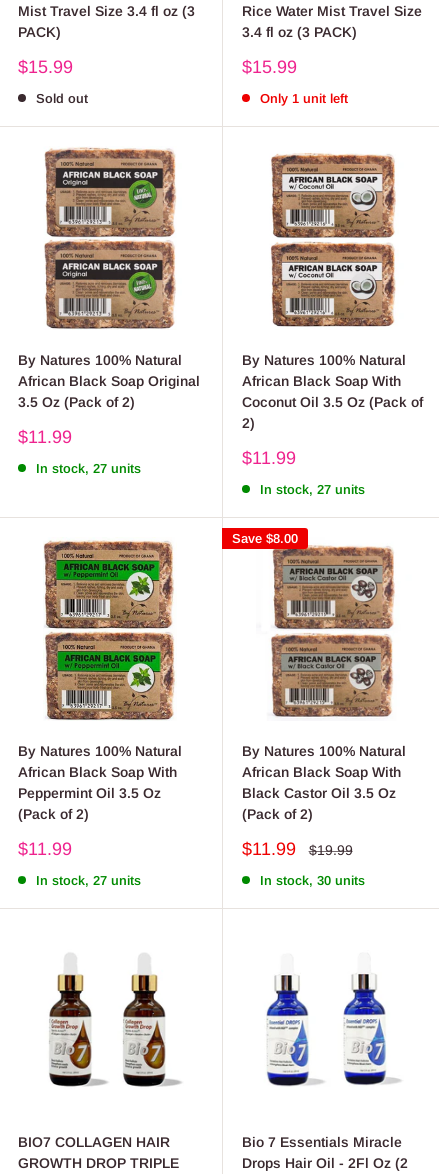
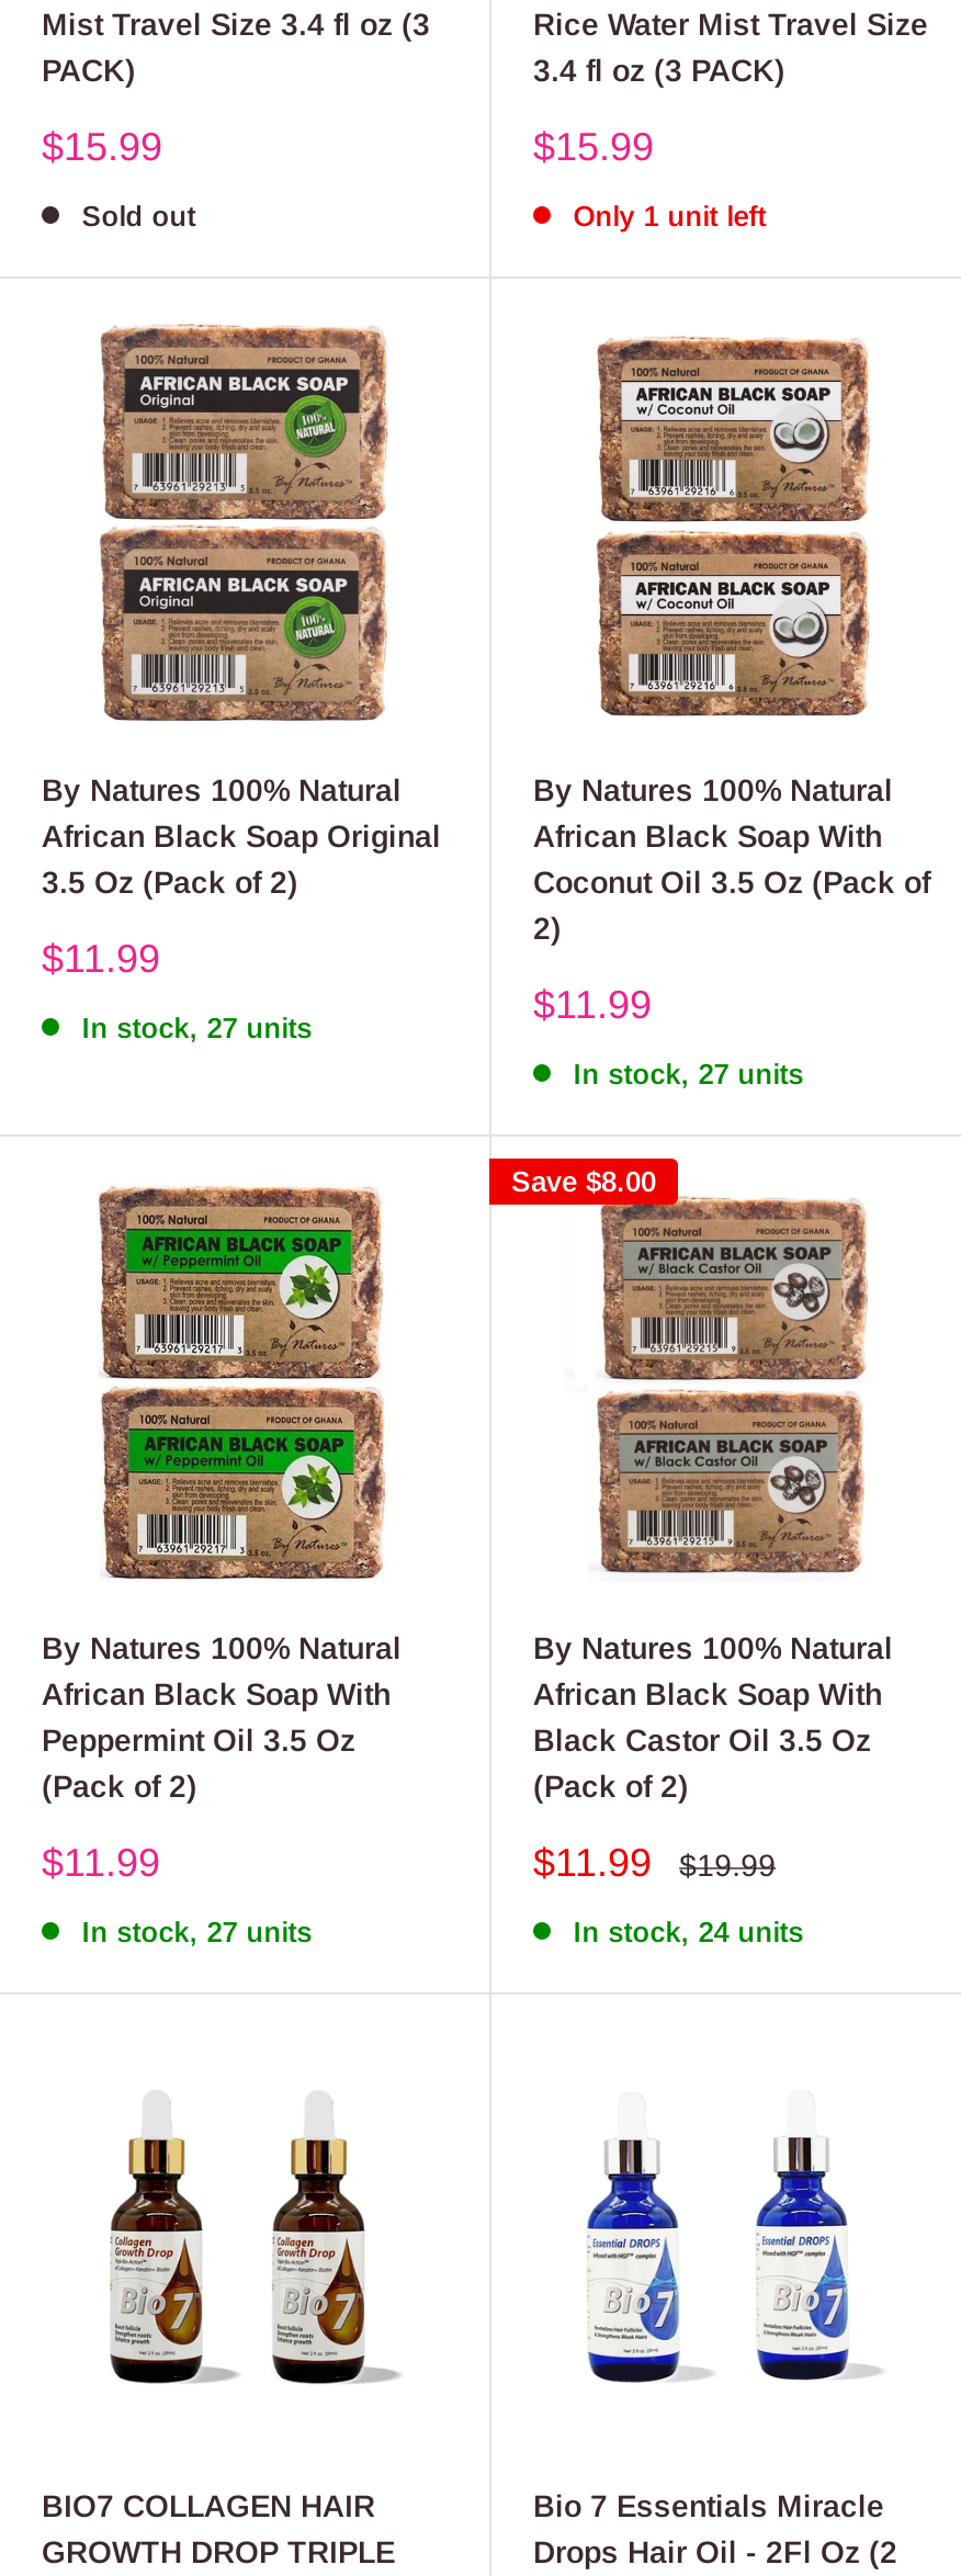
- In stock, 30 units
+ In stock, 24 units
